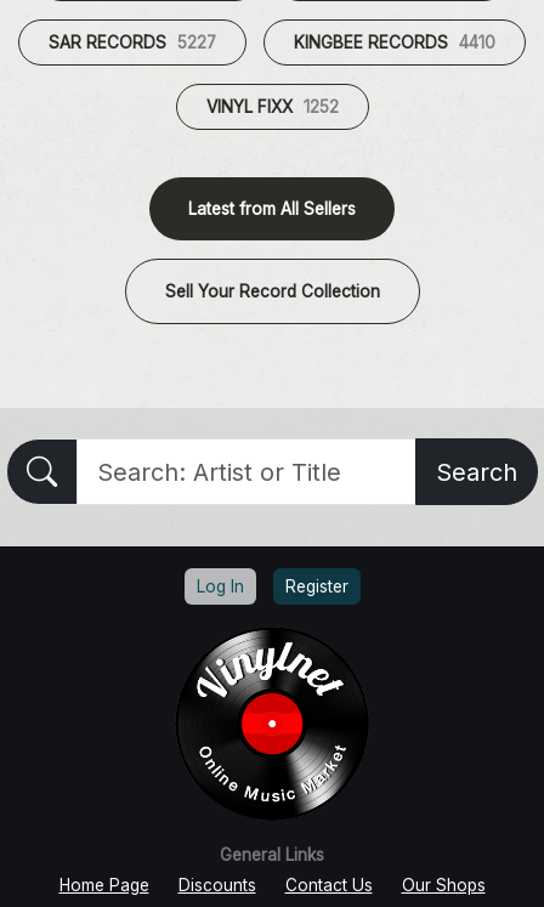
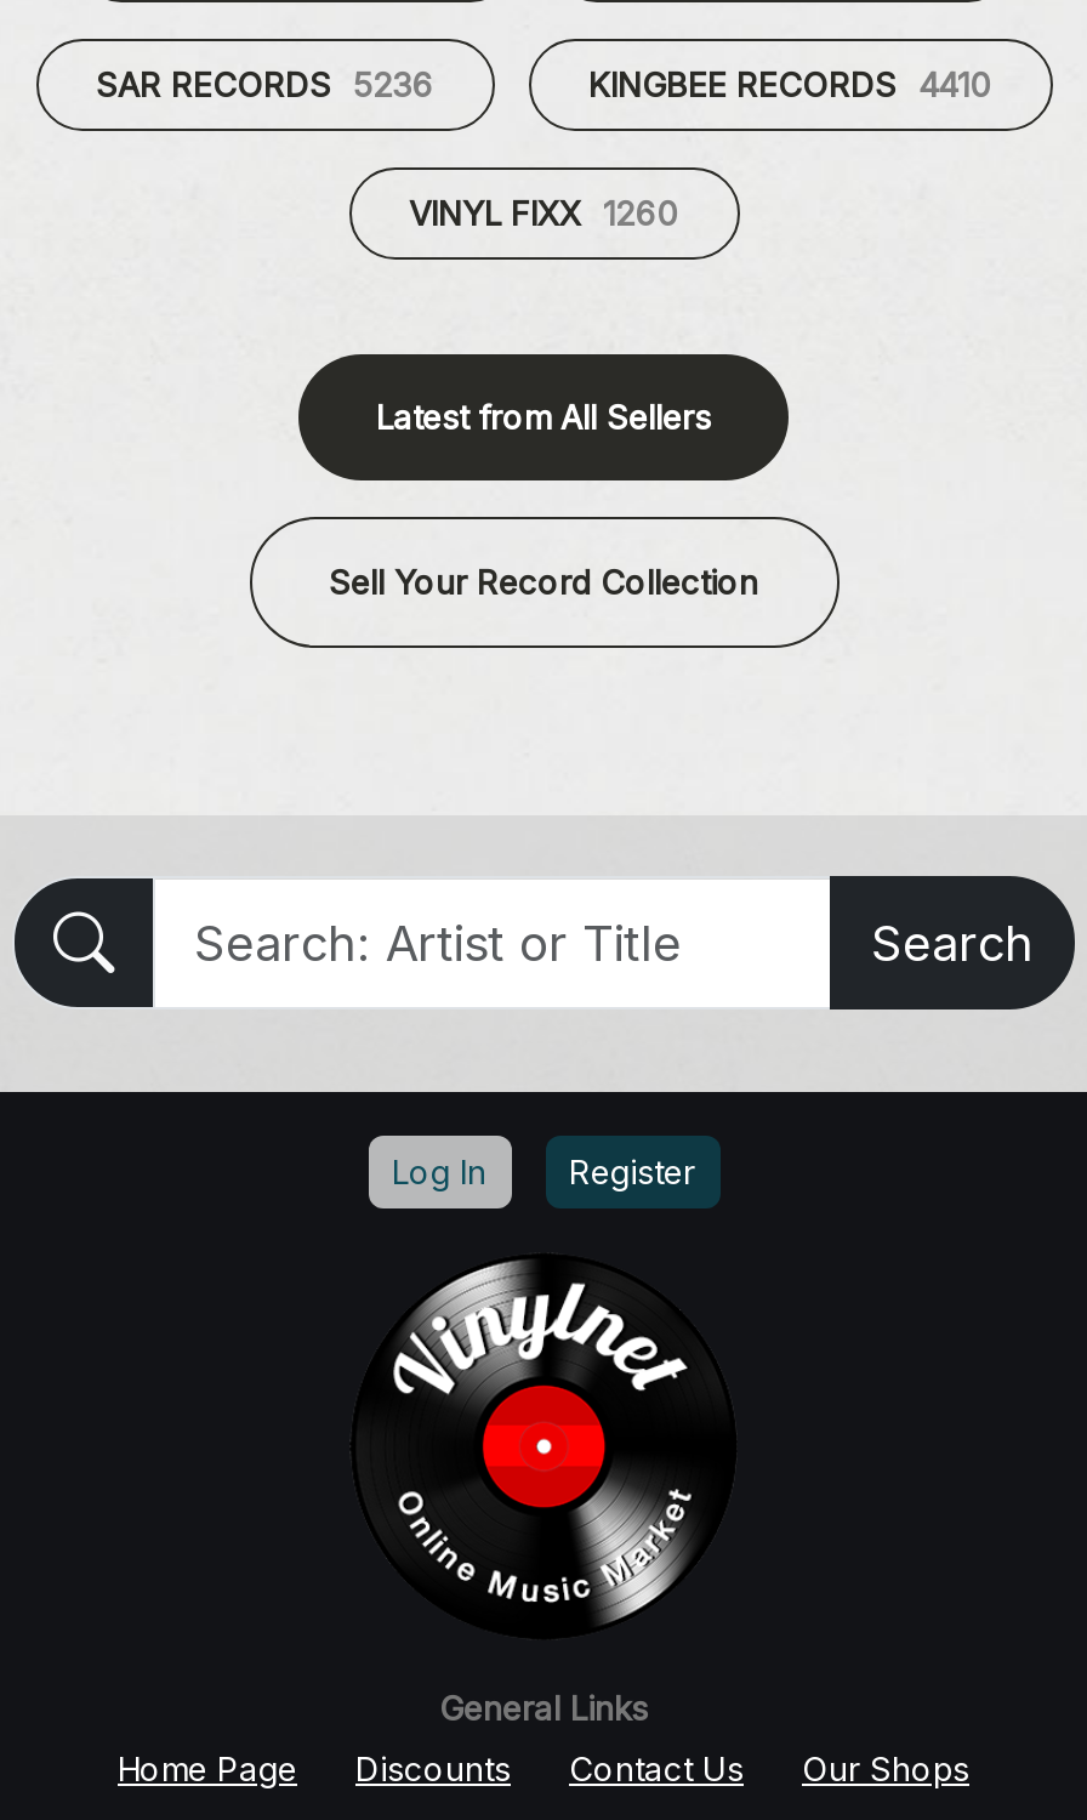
- SAR RECORDS 5227
+ SAR RECORDS 5236

- VINYL FIXX 1252
+ VINYL FIXX 1260
